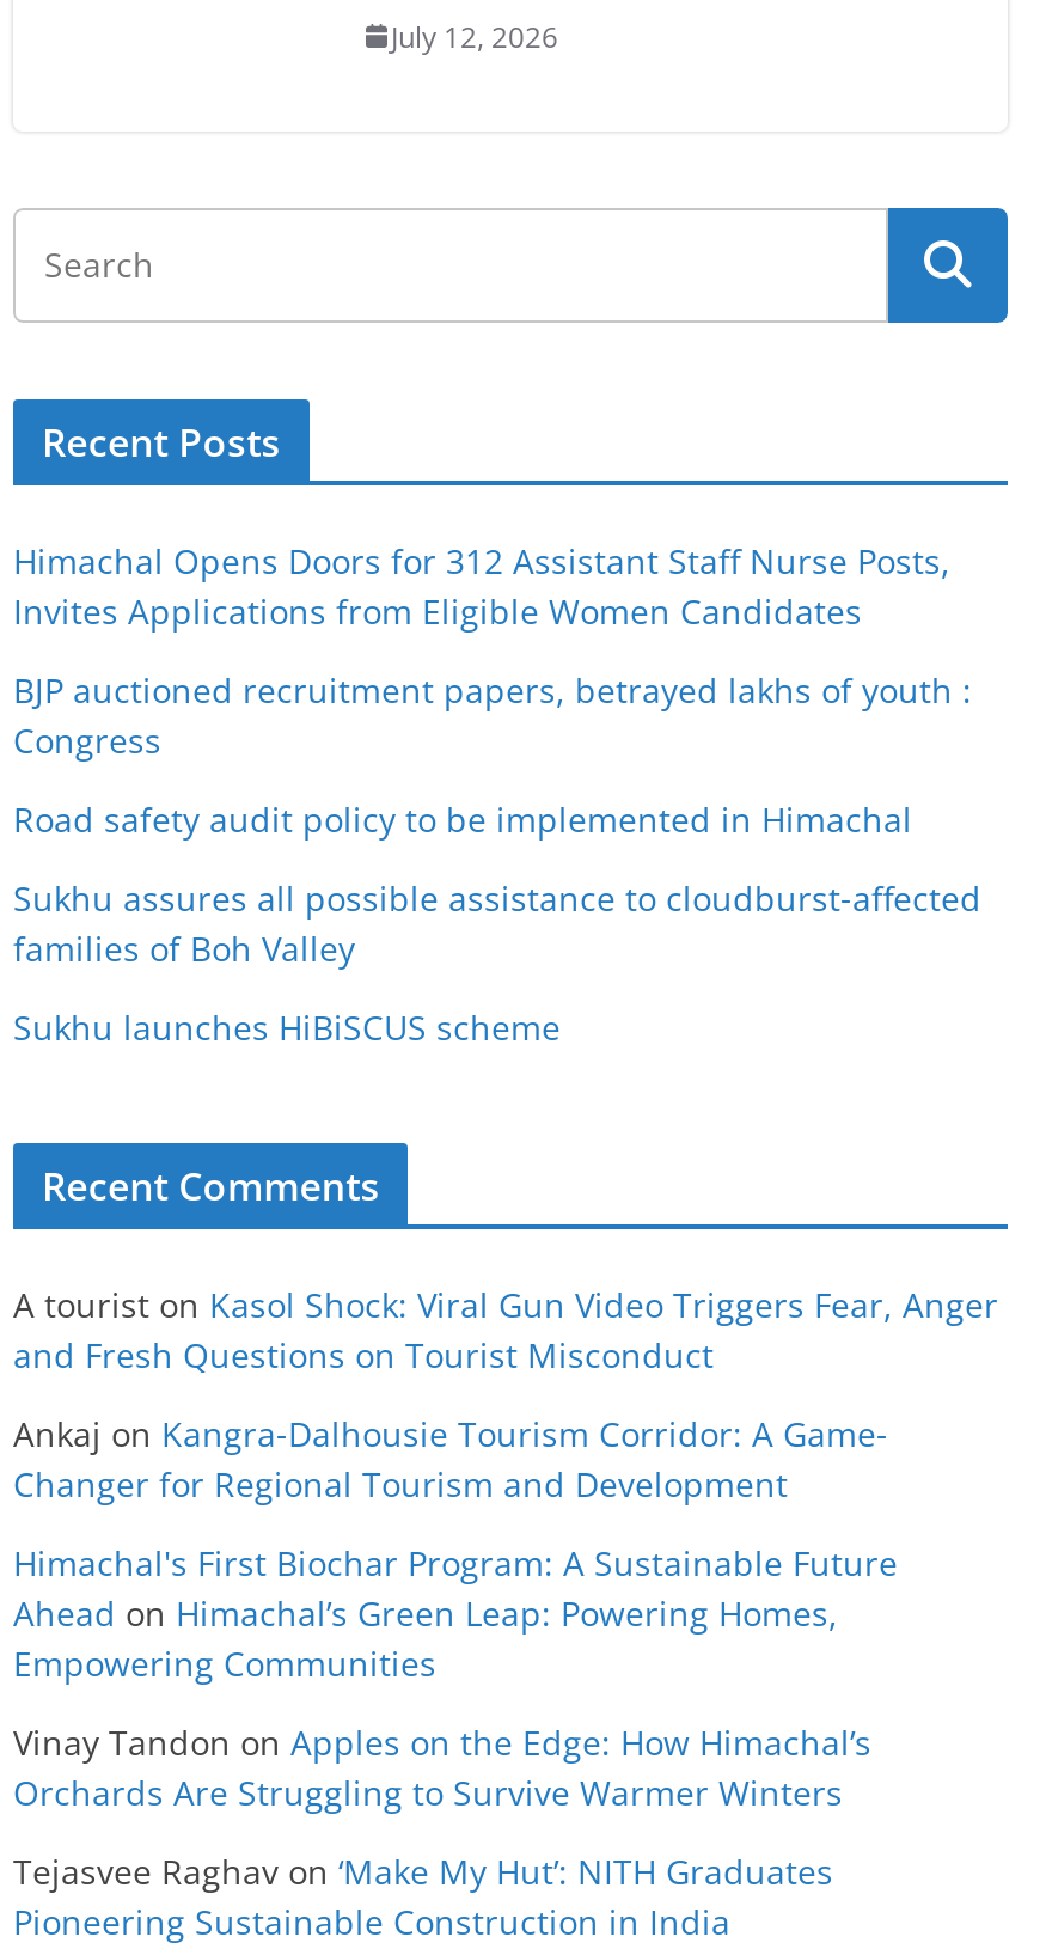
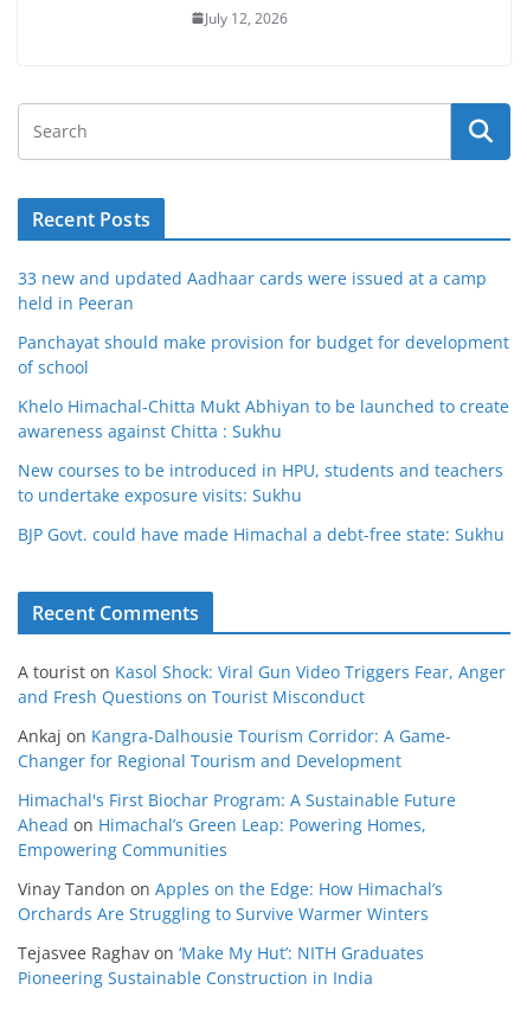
- Himachal Opens Doors for 312 Assistant Staff Nurse Posts,
- Invites Applications from Eligible Women Candidates
+ 33 new and updated Aadhaar cards were issued at a camp
+ held in Peeran

- BJP auctioned recruitment papers, betrayed lakhs of youth :
- Congress
+ Panchayat should make provision for budget for development
+ of school

- Road safety audit policy to be implemented in Himachal
+ Khelo Himachal-Chitta Mukt Abhiyan to be launched to create
+ awareness against Chitta : Sukhu

- Sukhu assures all possible assistance to cloudburst-affected
- families of Boh Valley
+ New courses to be introduced in HPU, students and teachers
+ to undertake exposure visits: Sukhu

- Sukhu launches HiBiSCUS scheme
+ BJP Govt. could have made Himachal a debt-free state: Sukhu
